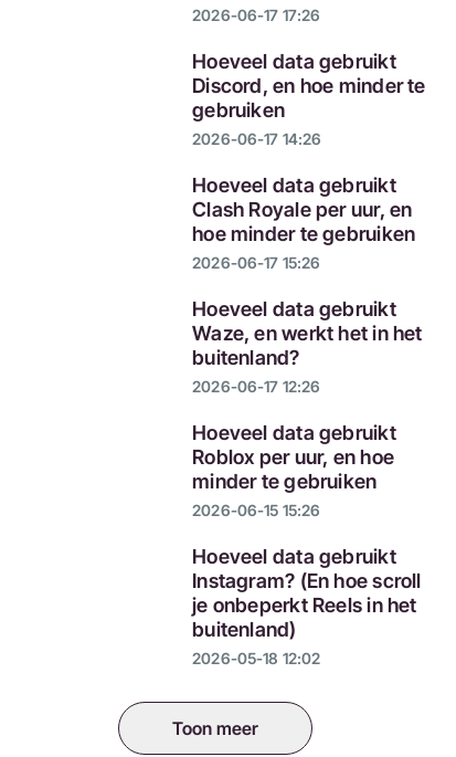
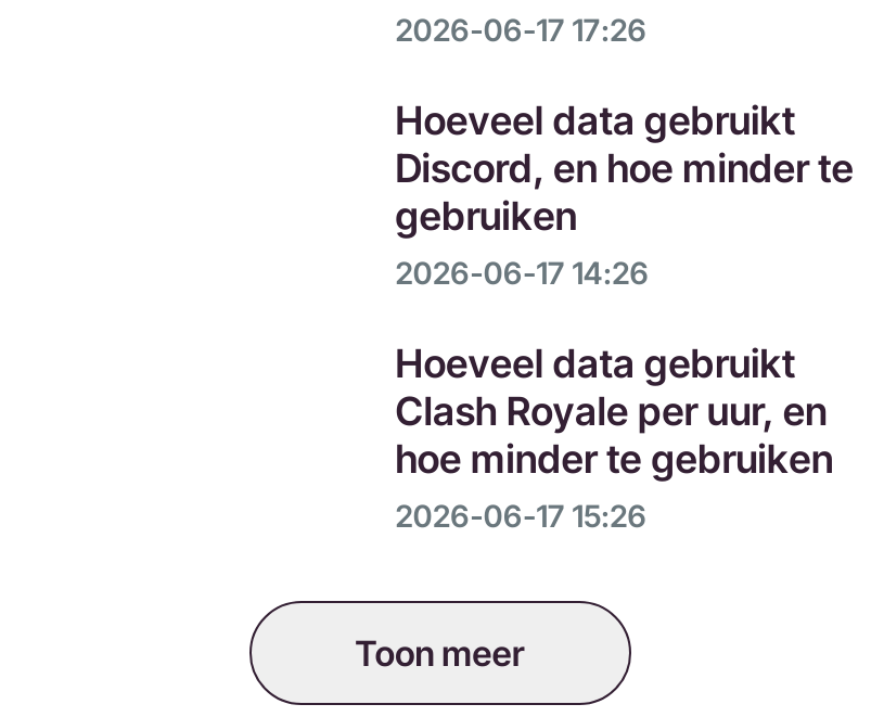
- Hoeveel data gebruikt
- Waze, en werkt het in het
- buitenland?
- 2026-06-17 12:26
- Hoeveel data gebruikt
- Roblox per uur, en hoe
- minder te gebruiken
- 2026-06-15 15:26
- Hoeveel data gebruikt
- Instagram? (En hoe scroll
- je onbeperkt Reels in het
- buitenland)
- 2026-05-18 12:02
